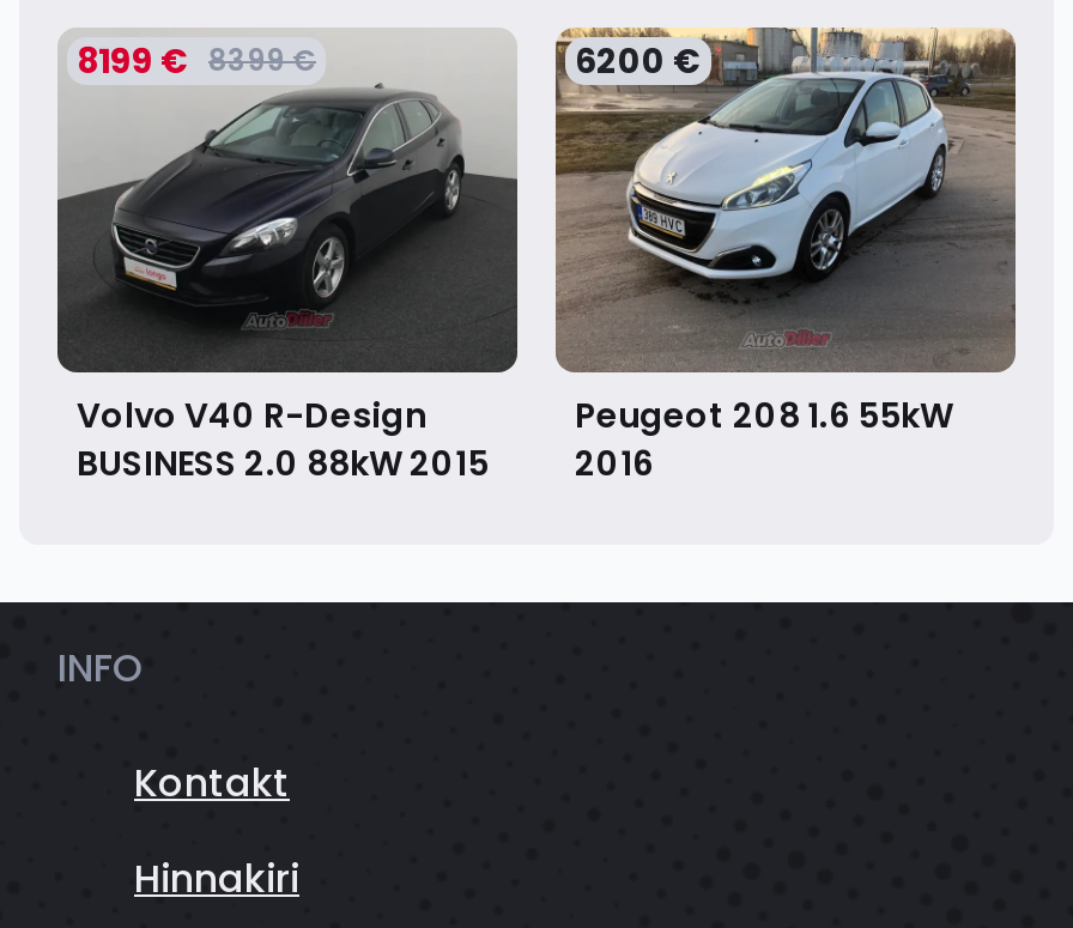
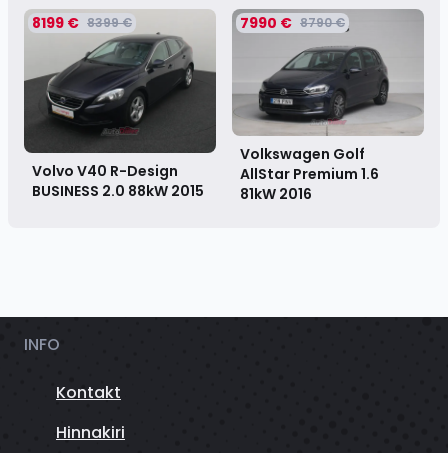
- [image]
- 6200 €
+ [image]
+ 7990 € 8790 €

- Peugeot 208 1.6 55kW
- 2016
+ Volkswagen Golf
+ AllStar Premium 1.6
+ 81kW 2016
